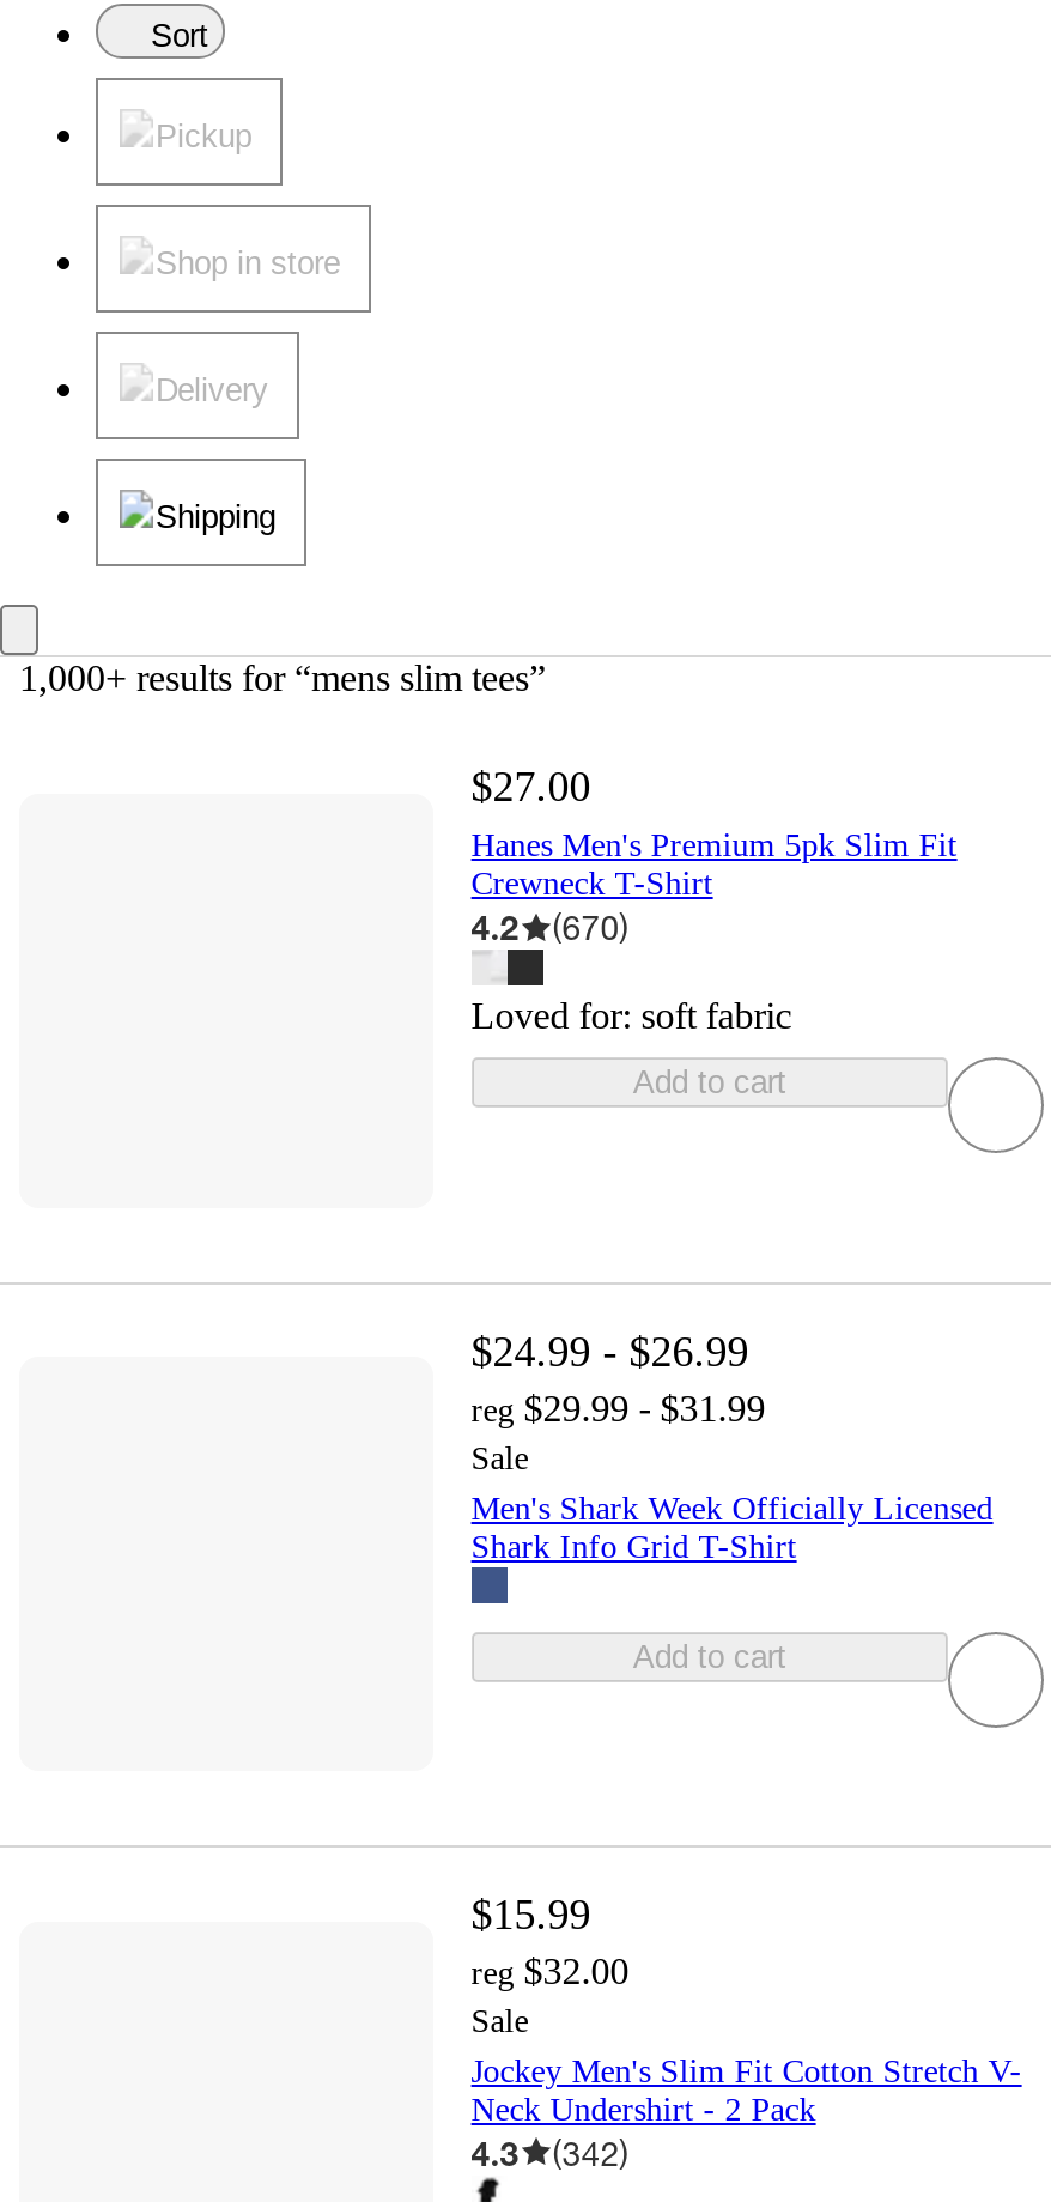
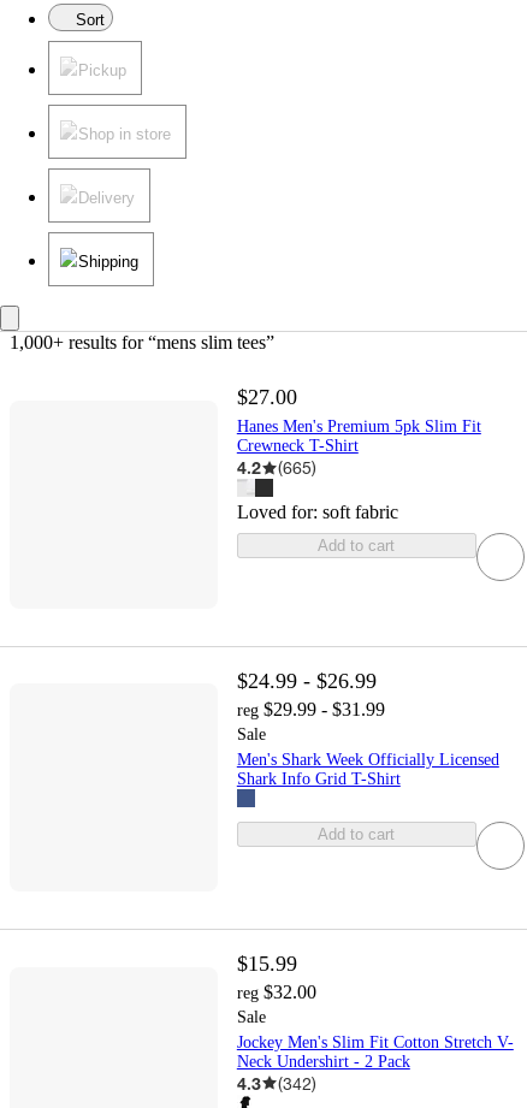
- 4.2 (670)
+ 4.2 (665)
